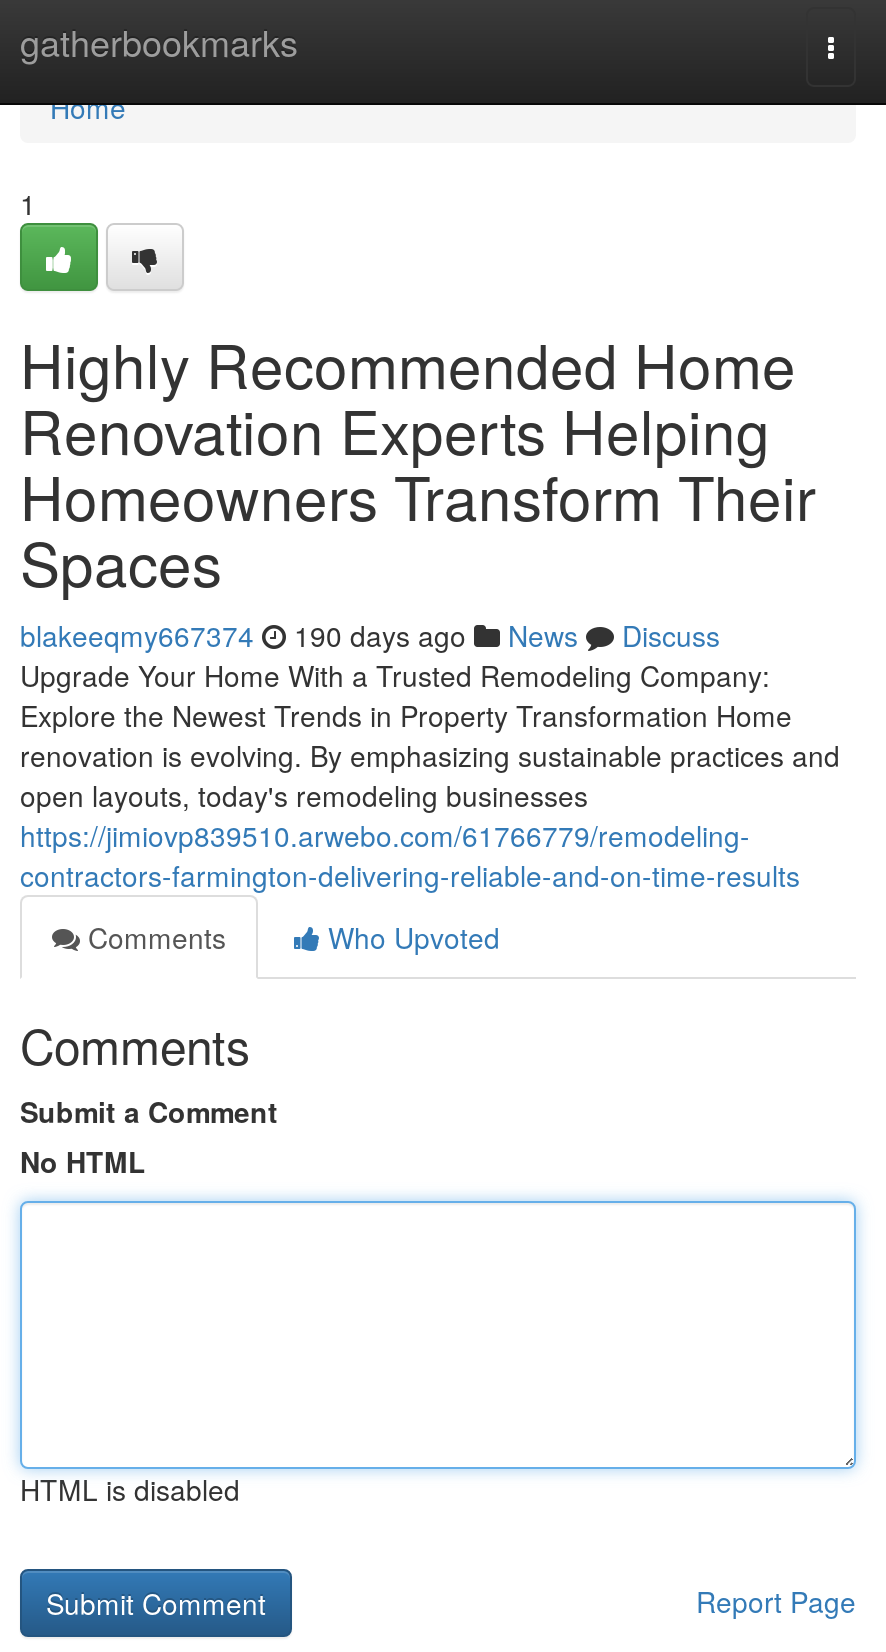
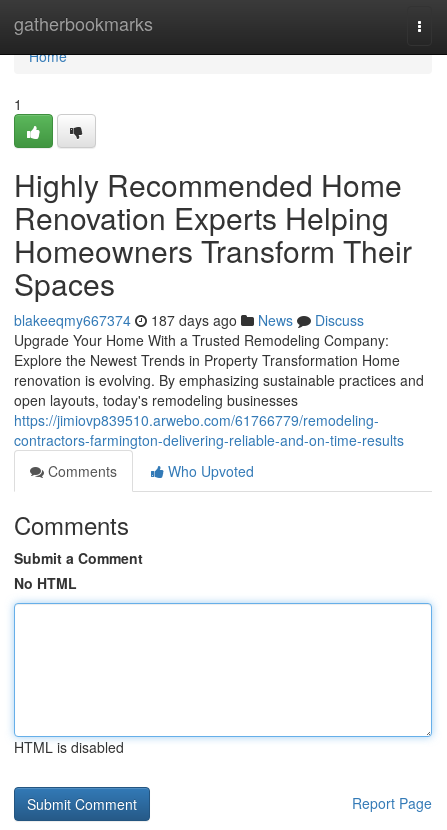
- blakeeqmy667374 190 days ago News Discuss
+ blakeeqmy667374 187 days ago News Discuss
